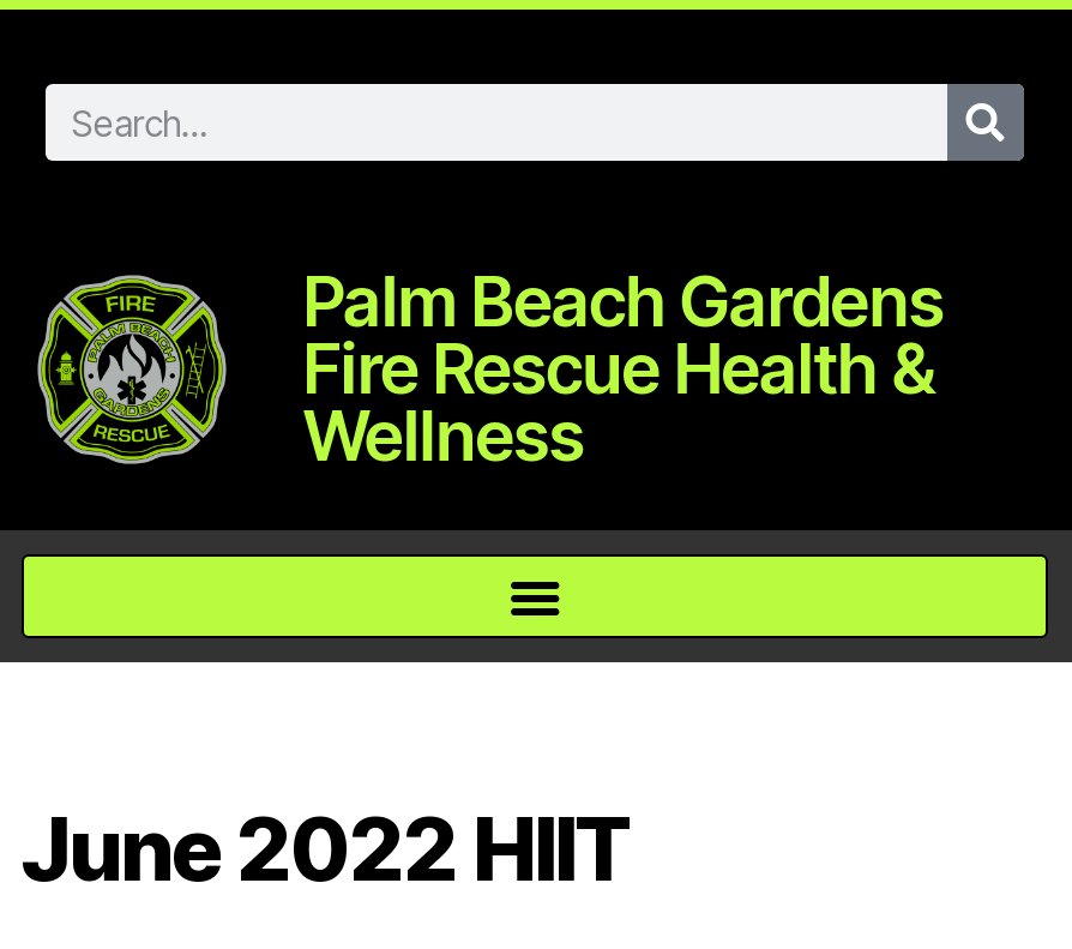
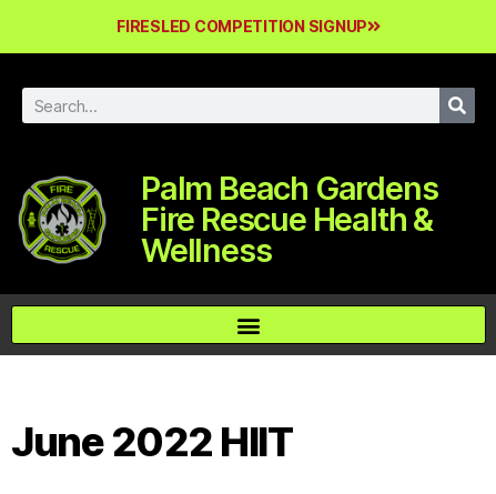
+ FIRESLED COMPETITION SIGNUP
